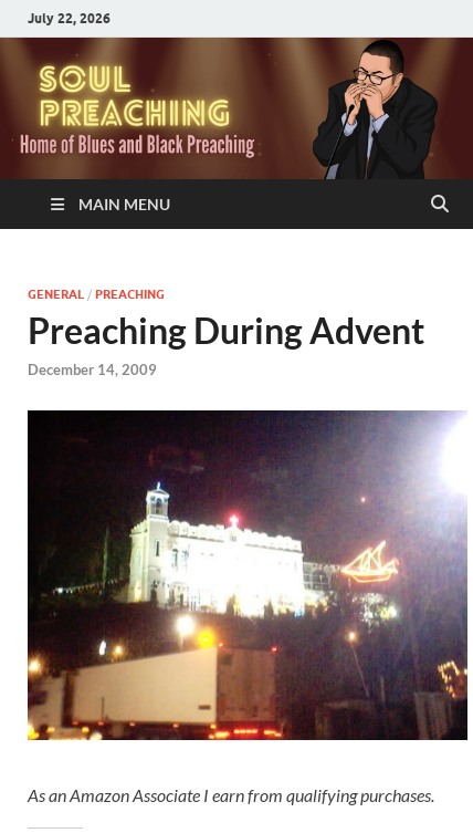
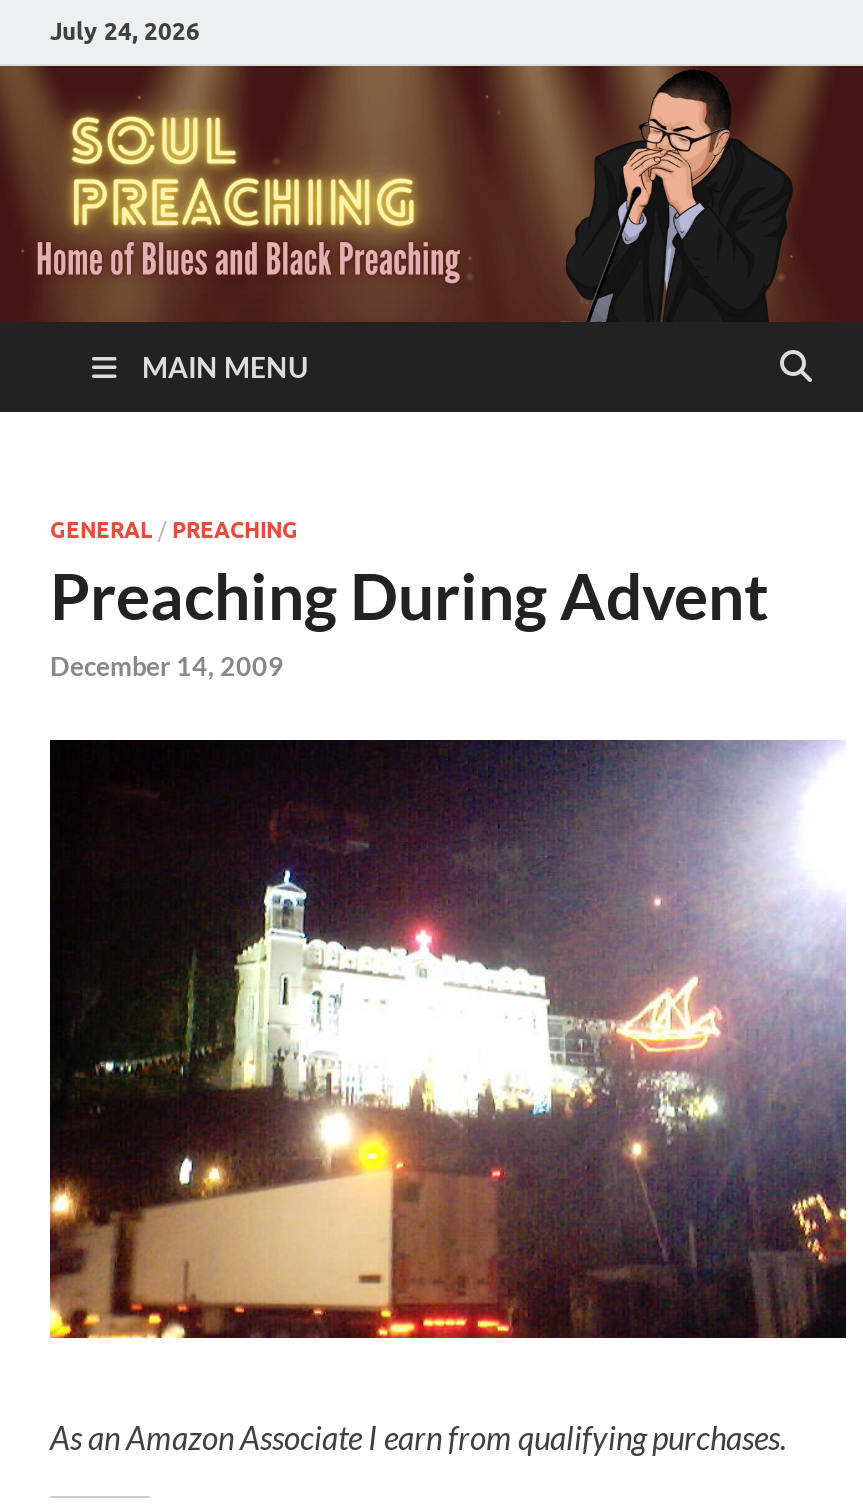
- July 22, 2026
+ July 24, 2026
